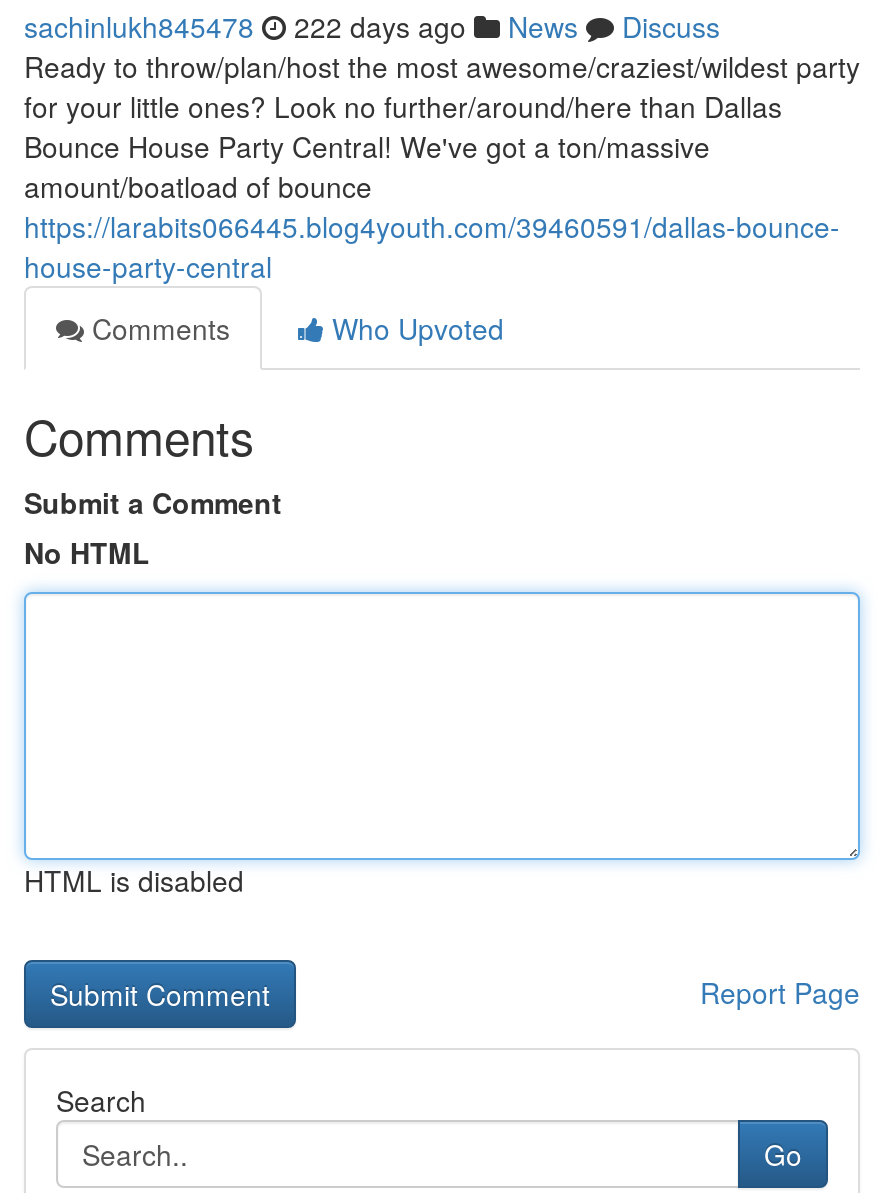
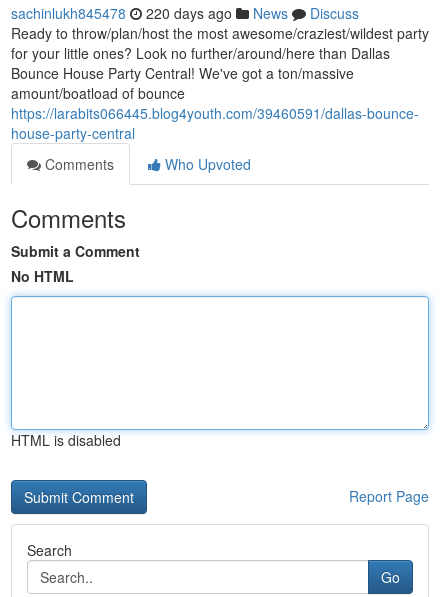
- sachinlukh845478 222 days ago News Discuss
+ sachinlukh845478 220 days ago News Discuss
